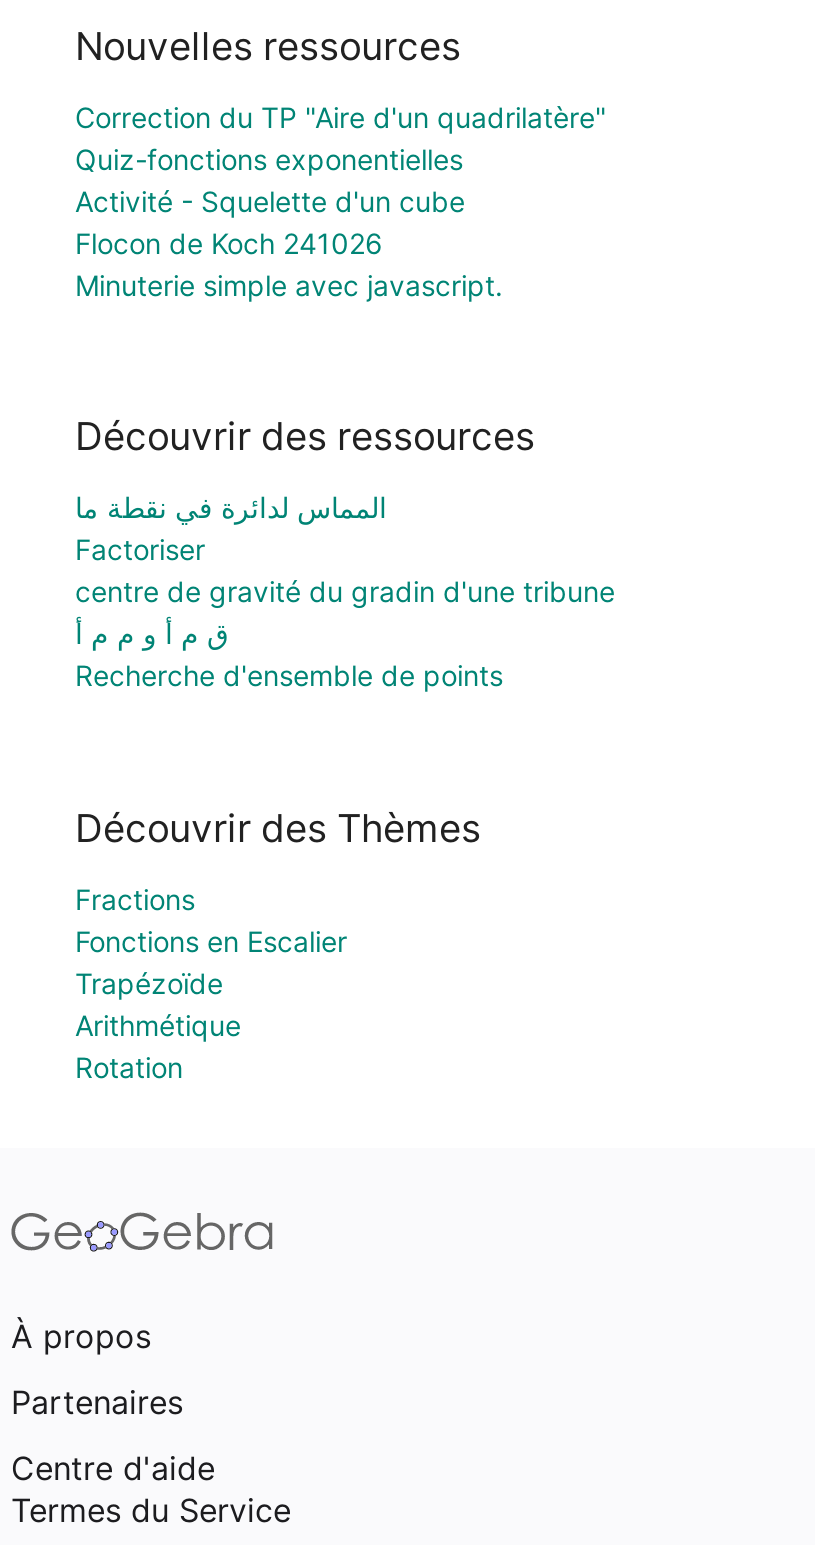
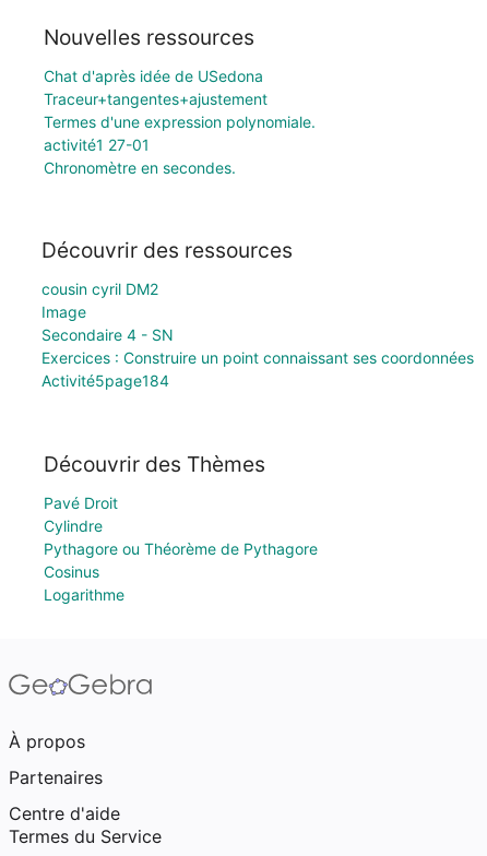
- Correction du TP "Aire d'un quadrilatère"
- Quiz-fonctions exponentielles
- Activité - Squelette d'un cube
- Flocon de Koch 241026
- Minuterie simple avec javascript.
+ Chat d'après idée de USedona
+ Traceur+tangentes+ajustement
+ Termes d'une expression polynomiale.
+ activité1 27-01
+ Chronomètre en secondes.

- المماس لدائرة في نقطة ما
- Factoriser
- centre de gravité du gradin d'une tribune
- ق م أ و م م أ
- Recherche d'ensemble de points
+ cousin cyril DM2
+ Image
+ Secondaire 4 - SN
+ Exercices : Construire un point connaissant ses coordonnées
+ Activité5page184

- Fractions
- Fonctions en Escalier
- Trapézoïde
- Arithmétique
- Rotation
+ Pavé Droit
+ Cylindre
+ Pythagore ou Théorème de Pythagore
+ Cosinus
+ Logarithme
